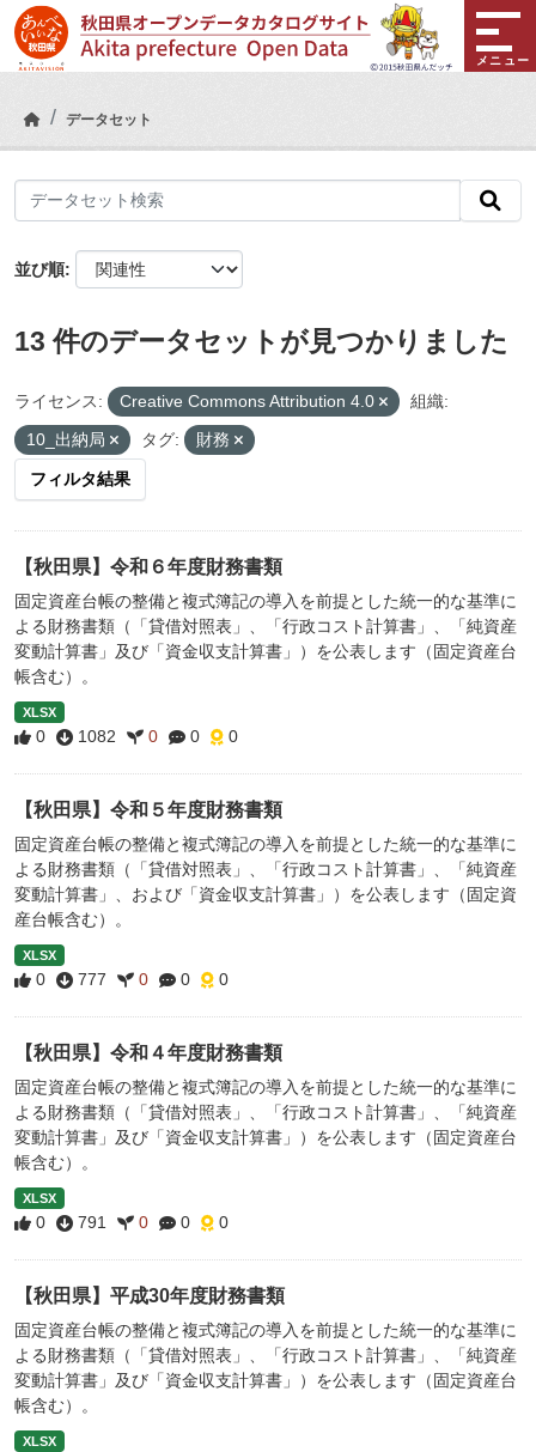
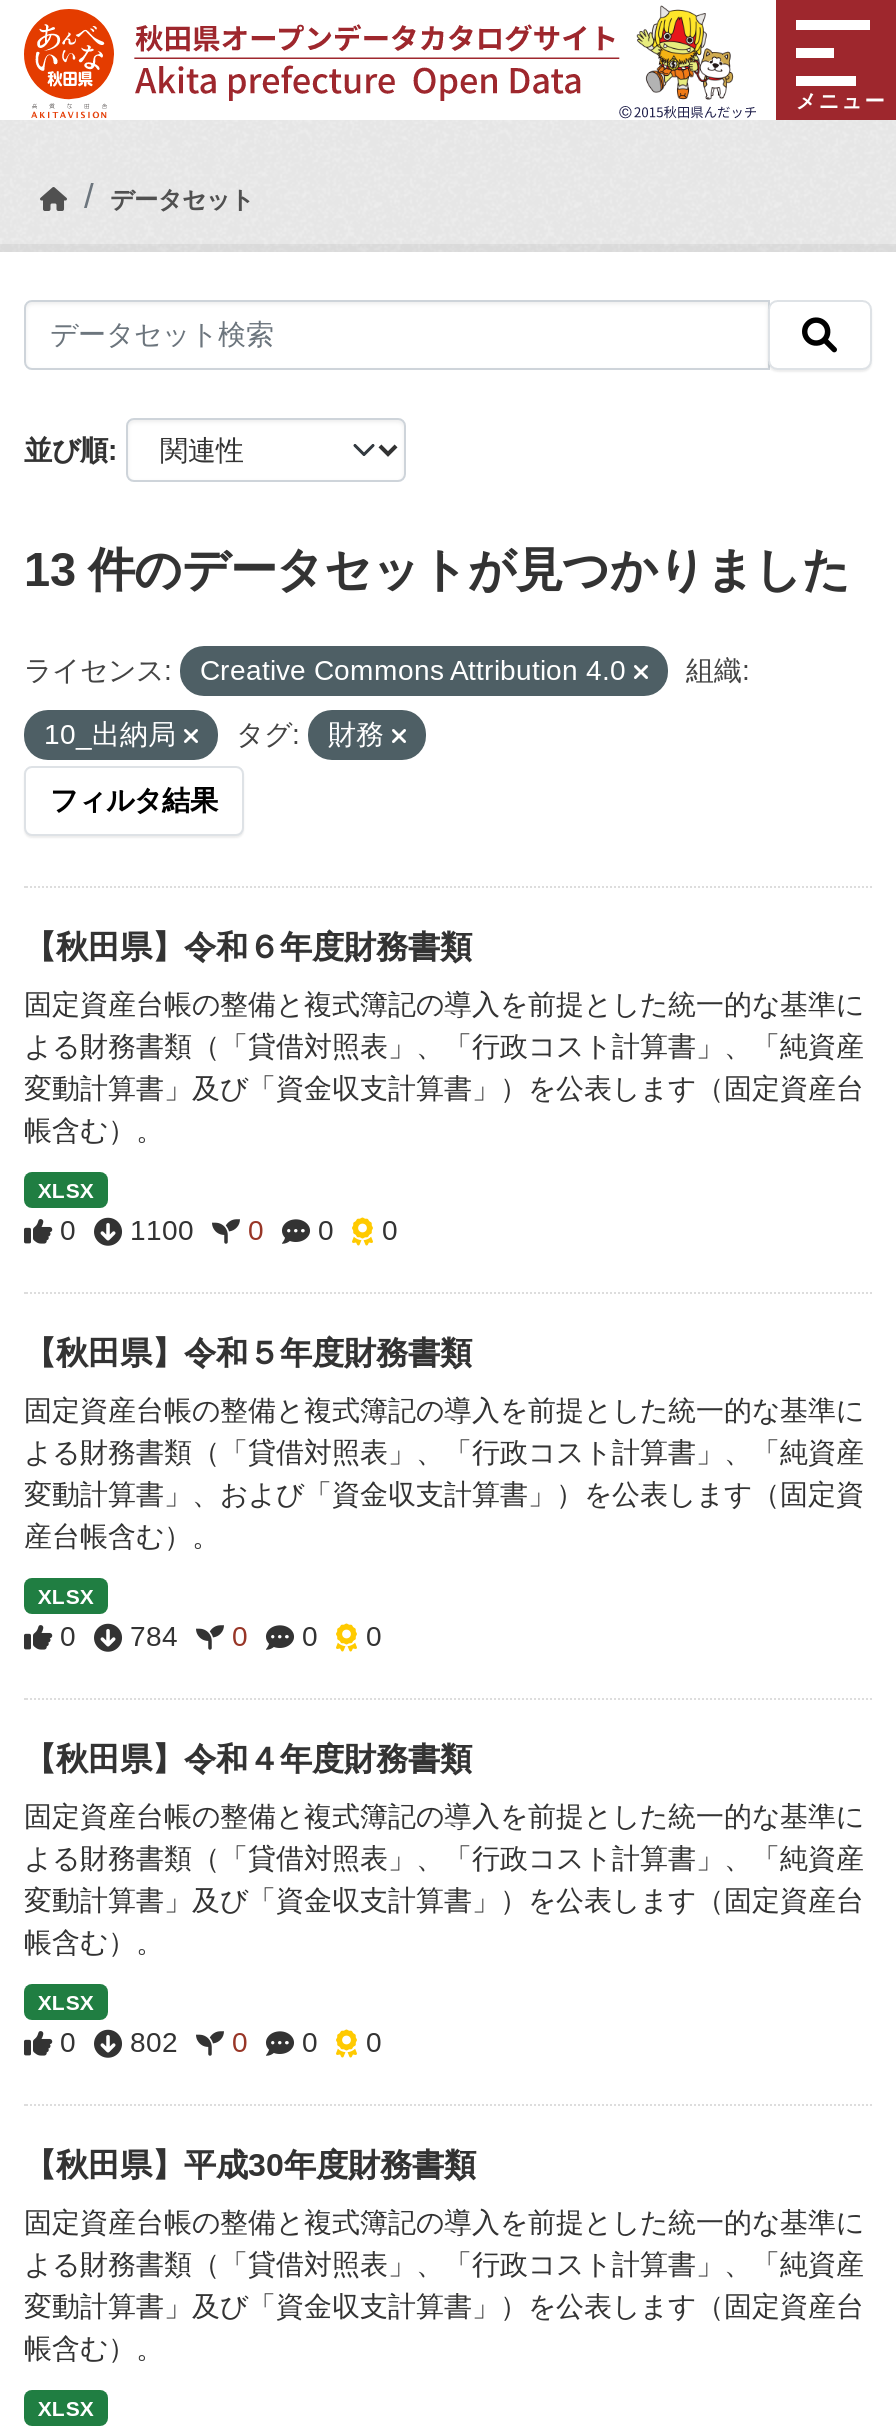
- 0 1082 0 0 0
+ 0 1100 0 0 0

- 0 777 0 0 0
+ 0 784 0 0 0

- 0 791 0 0 0
+ 0 802 0 0 0
